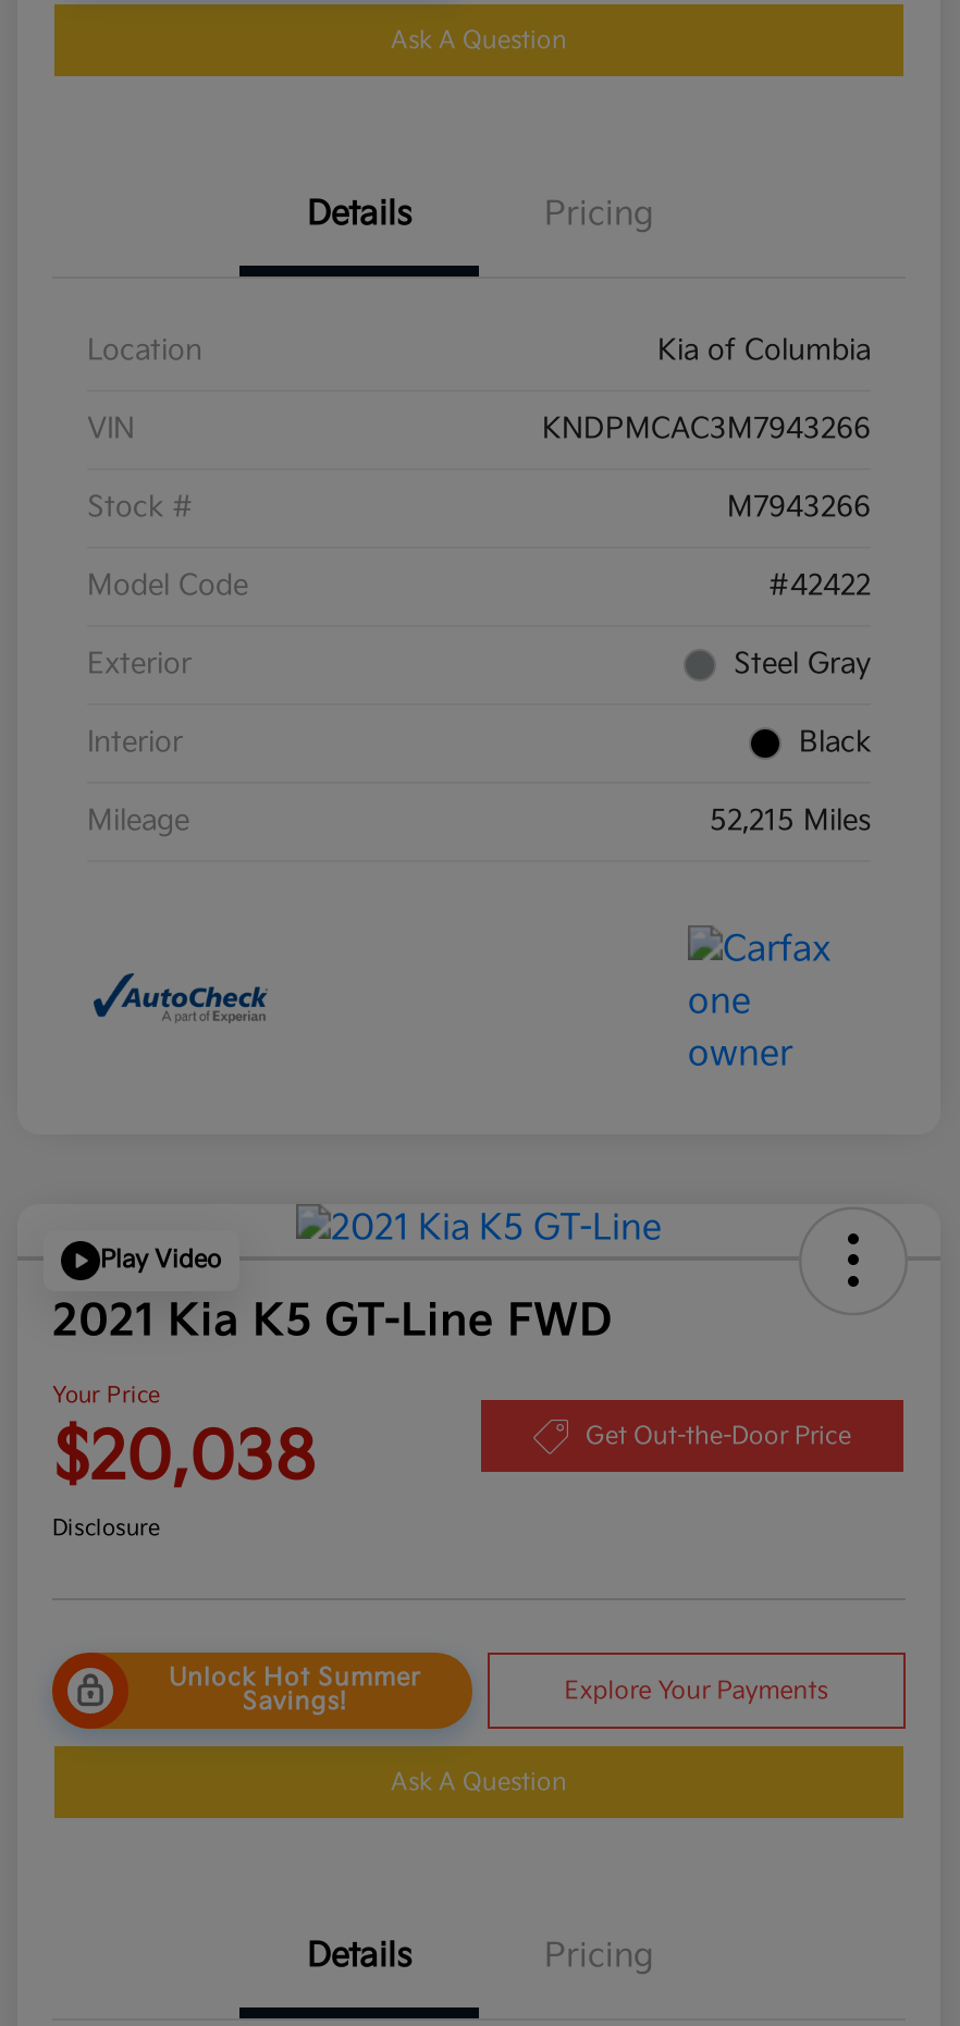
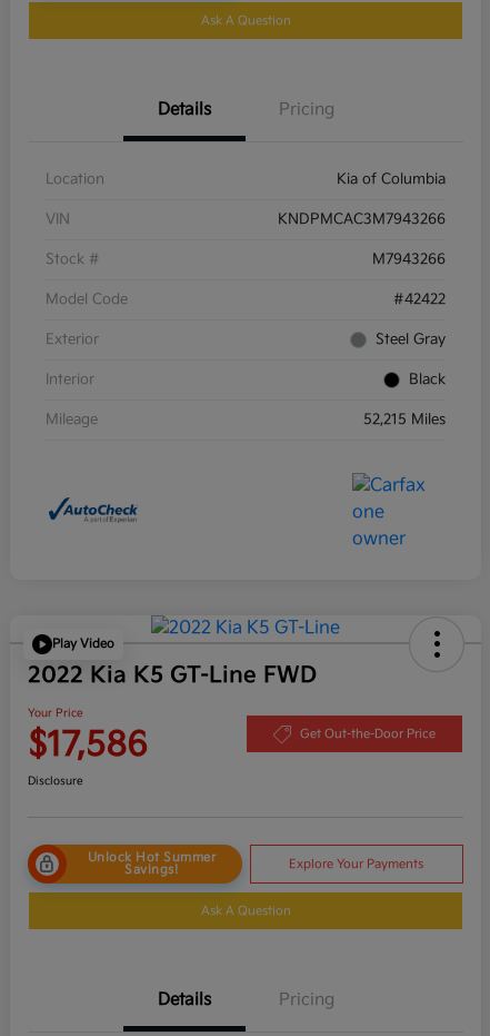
- 2021 Kia K5 GT-Line FWD
+ 2022 Kia K5 GT-Line FWD

- $20,038
+ $17,586
